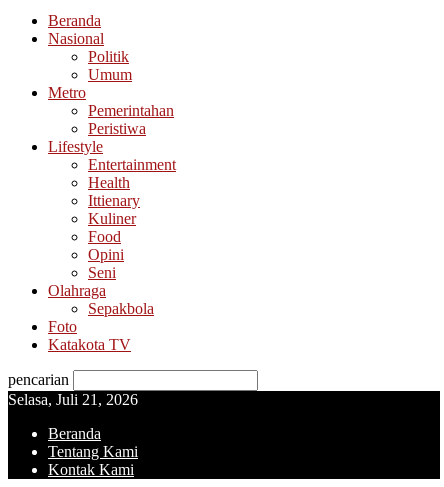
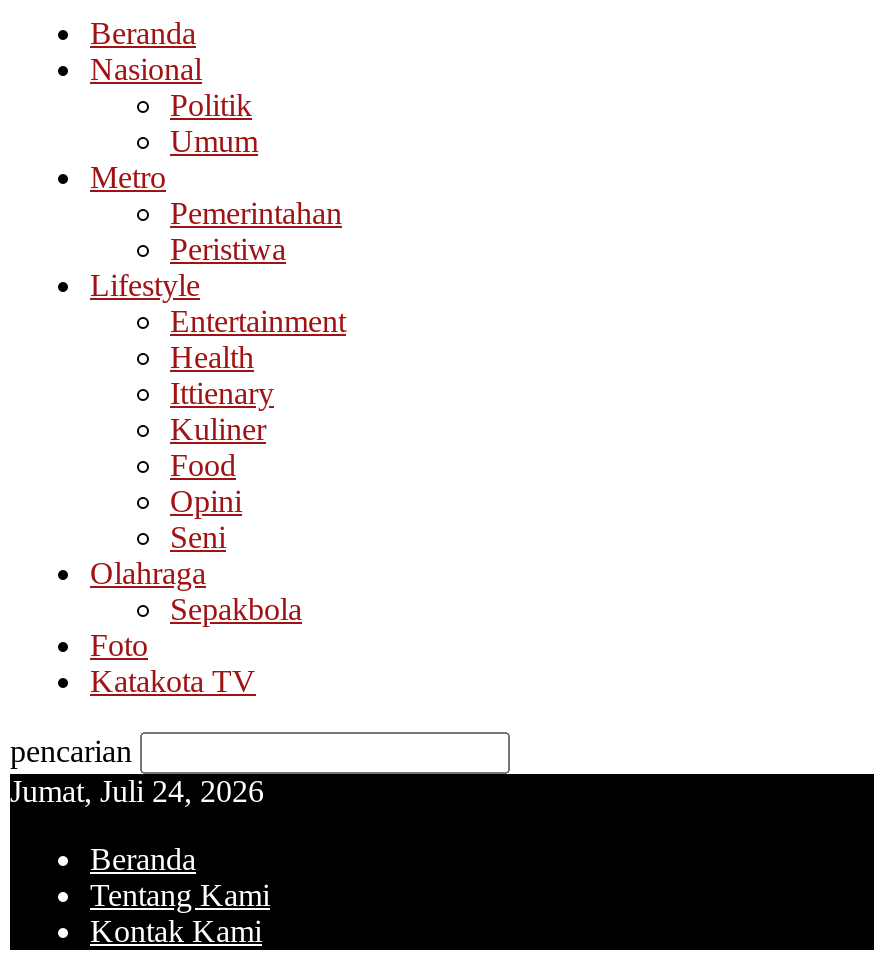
- Selasa, Juli 21, 2026
+ Jumat, Juli 24, 2026
